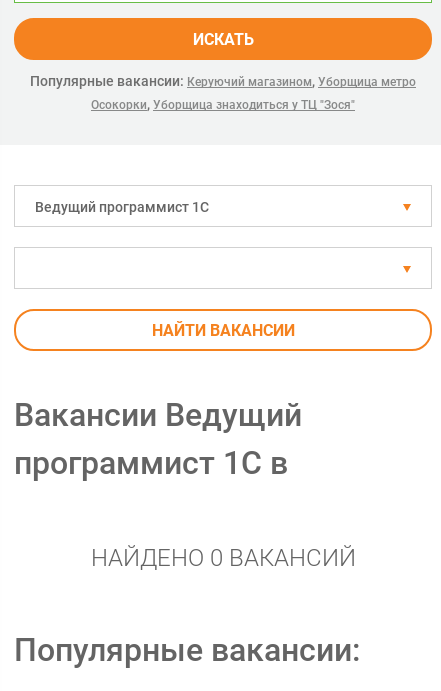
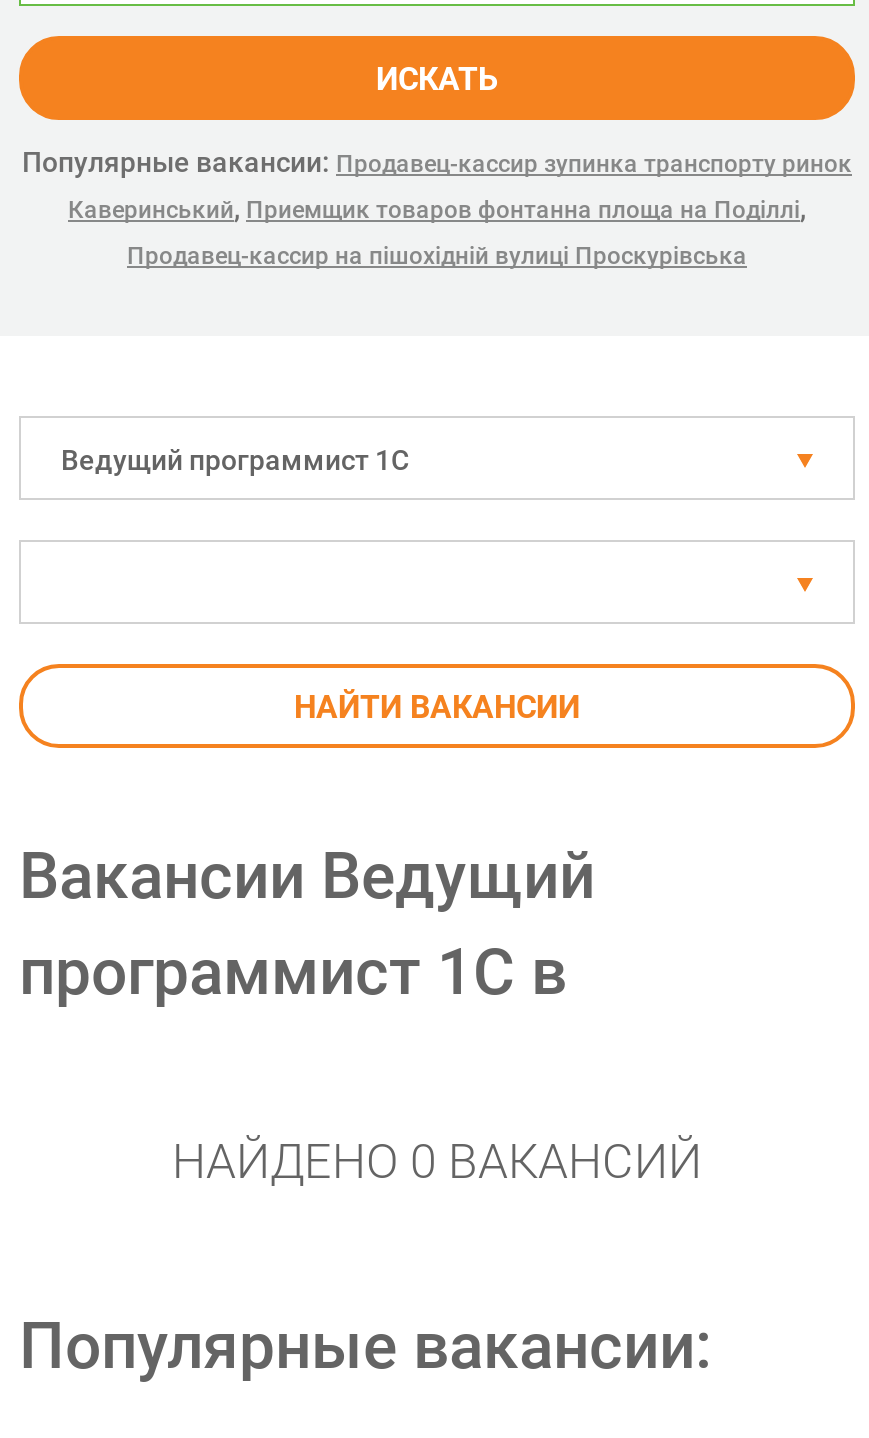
- Популярные вакансии: Керуючий магазином, Уборщица метро
- Осокорки, Уборщица знаходиться у ТЦ "Зося"
+ Популярные вакансии: Продавец-кассир зупинка транспорту ринок
+ Каверинський, Приемщик товаров фонтанна площа на Поділлі,
+ Продавец-кассир на пішохідній вулиці Проскурівська
